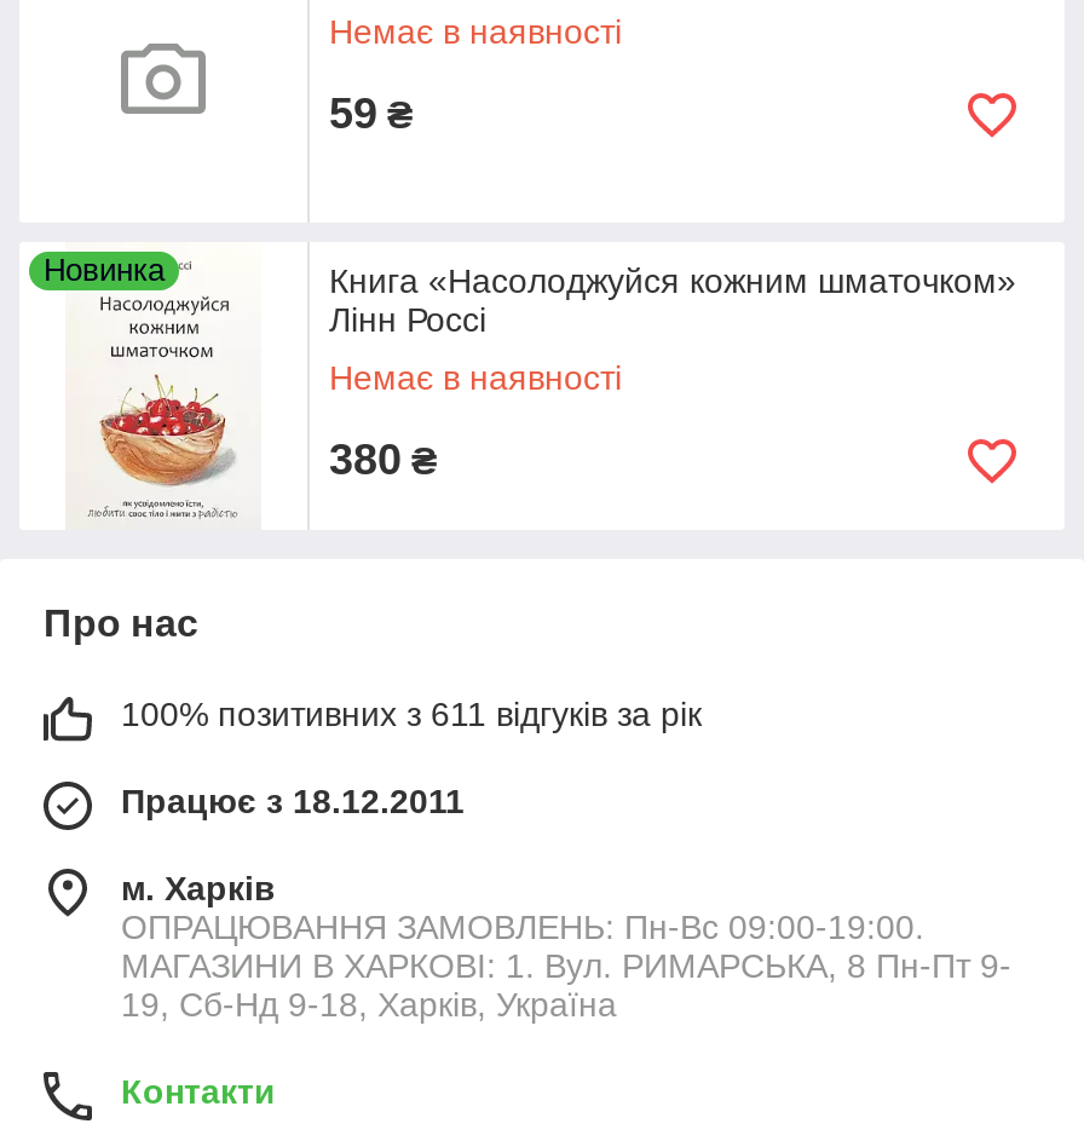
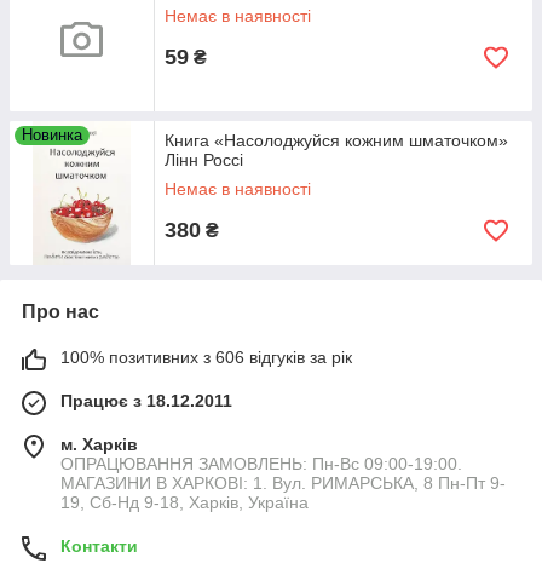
- 100% позитивних з 611 відгуків за рік
+ 100% позитивних з 606 відгуків за рік
